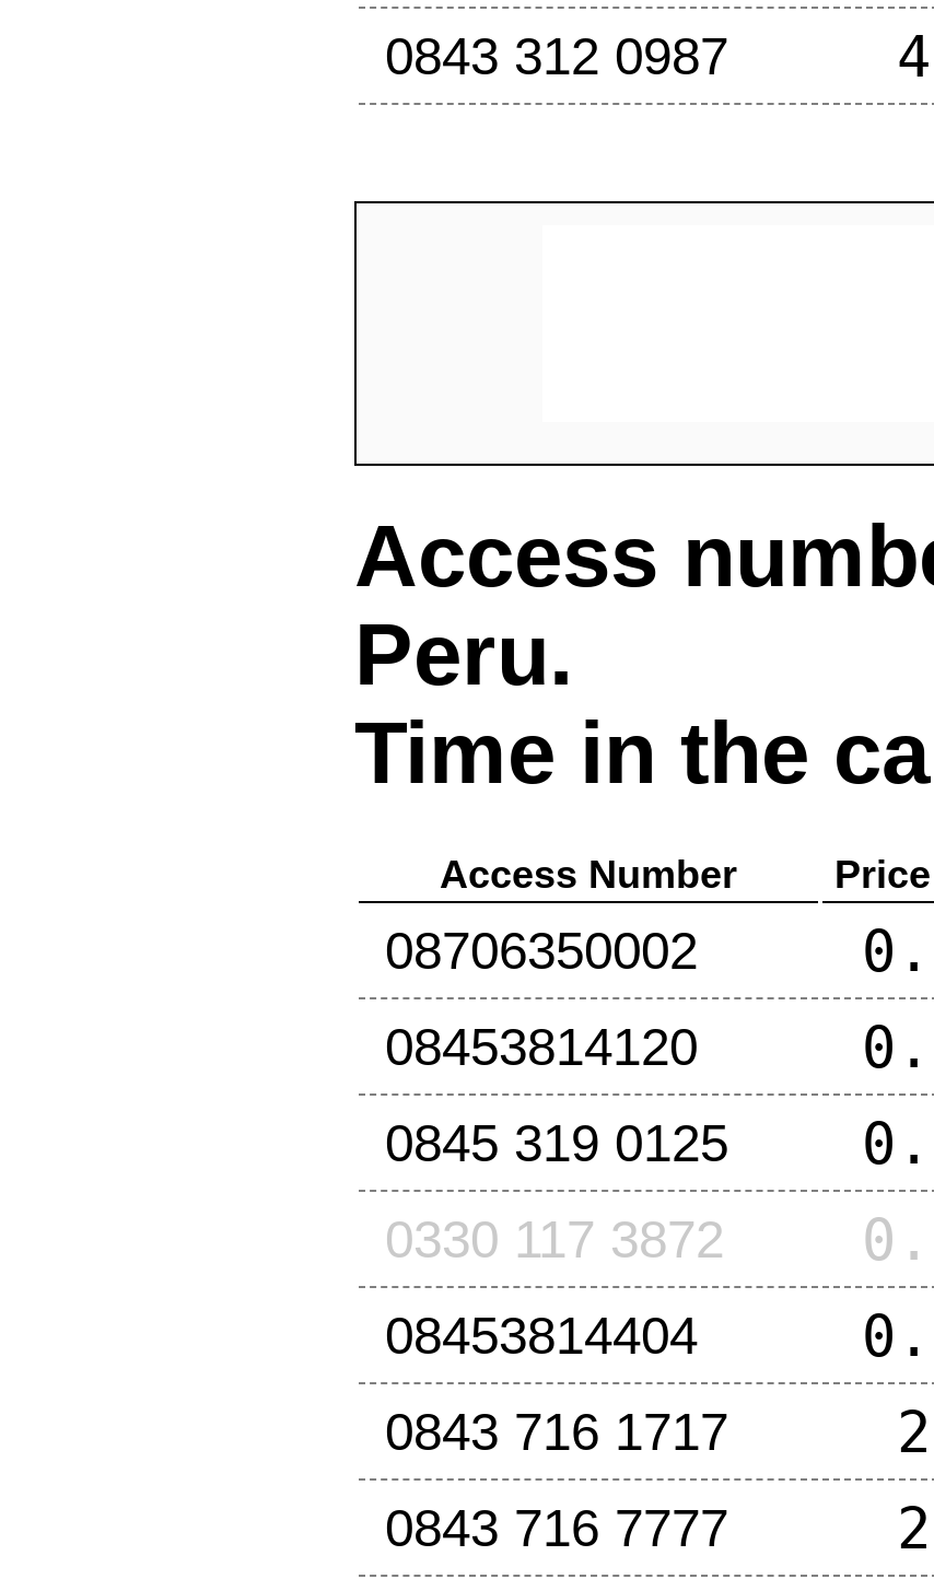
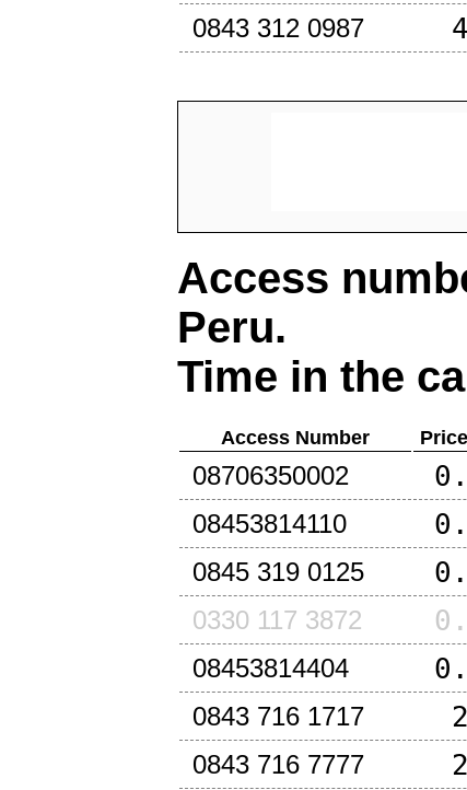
- 08453814120
+ 08453814110
